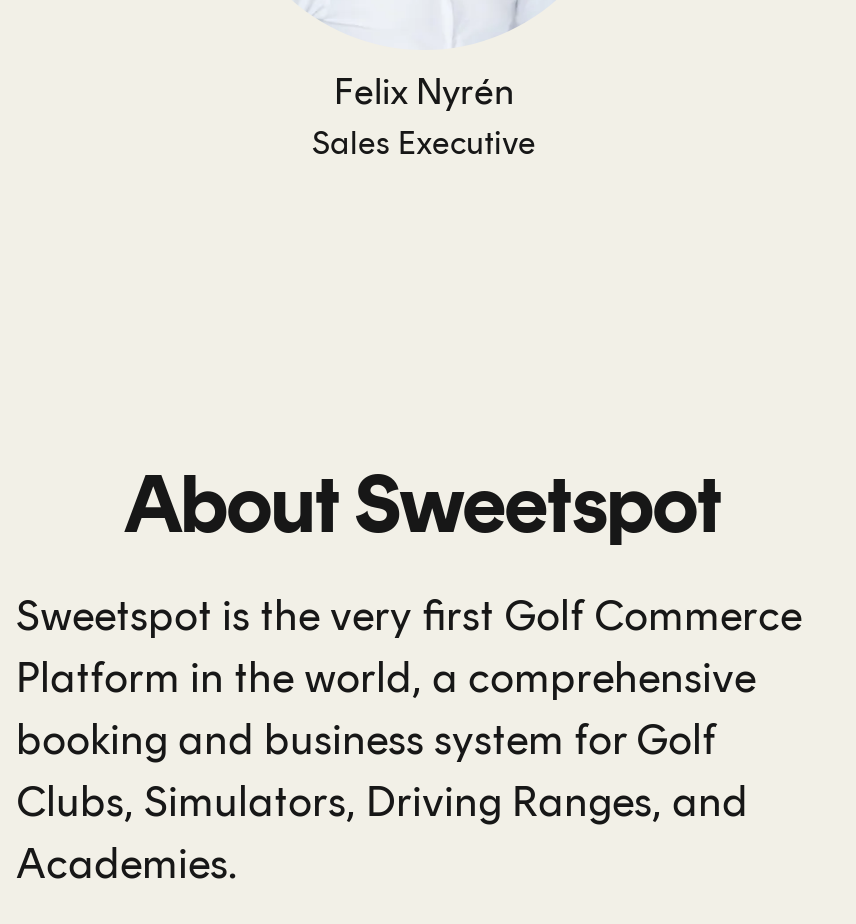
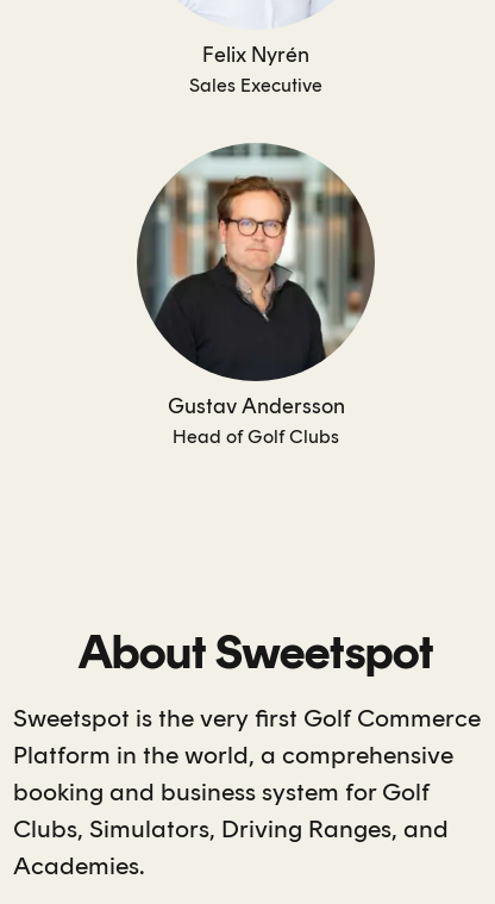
+ [image]
+ Gustav Andersson
+ Head of Golf Clubs
